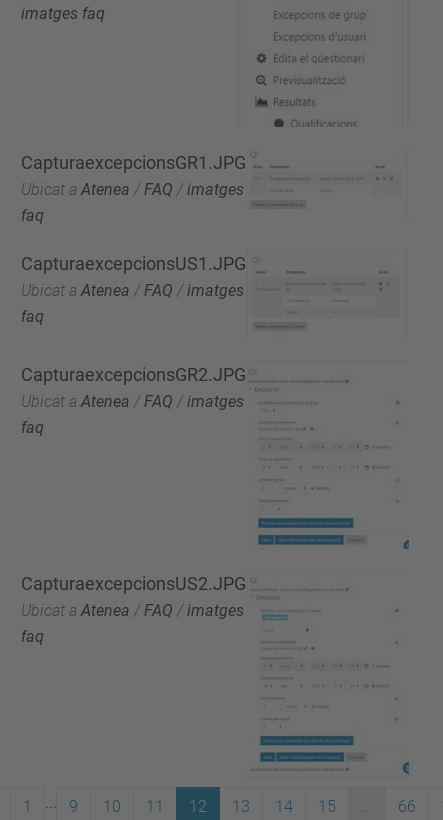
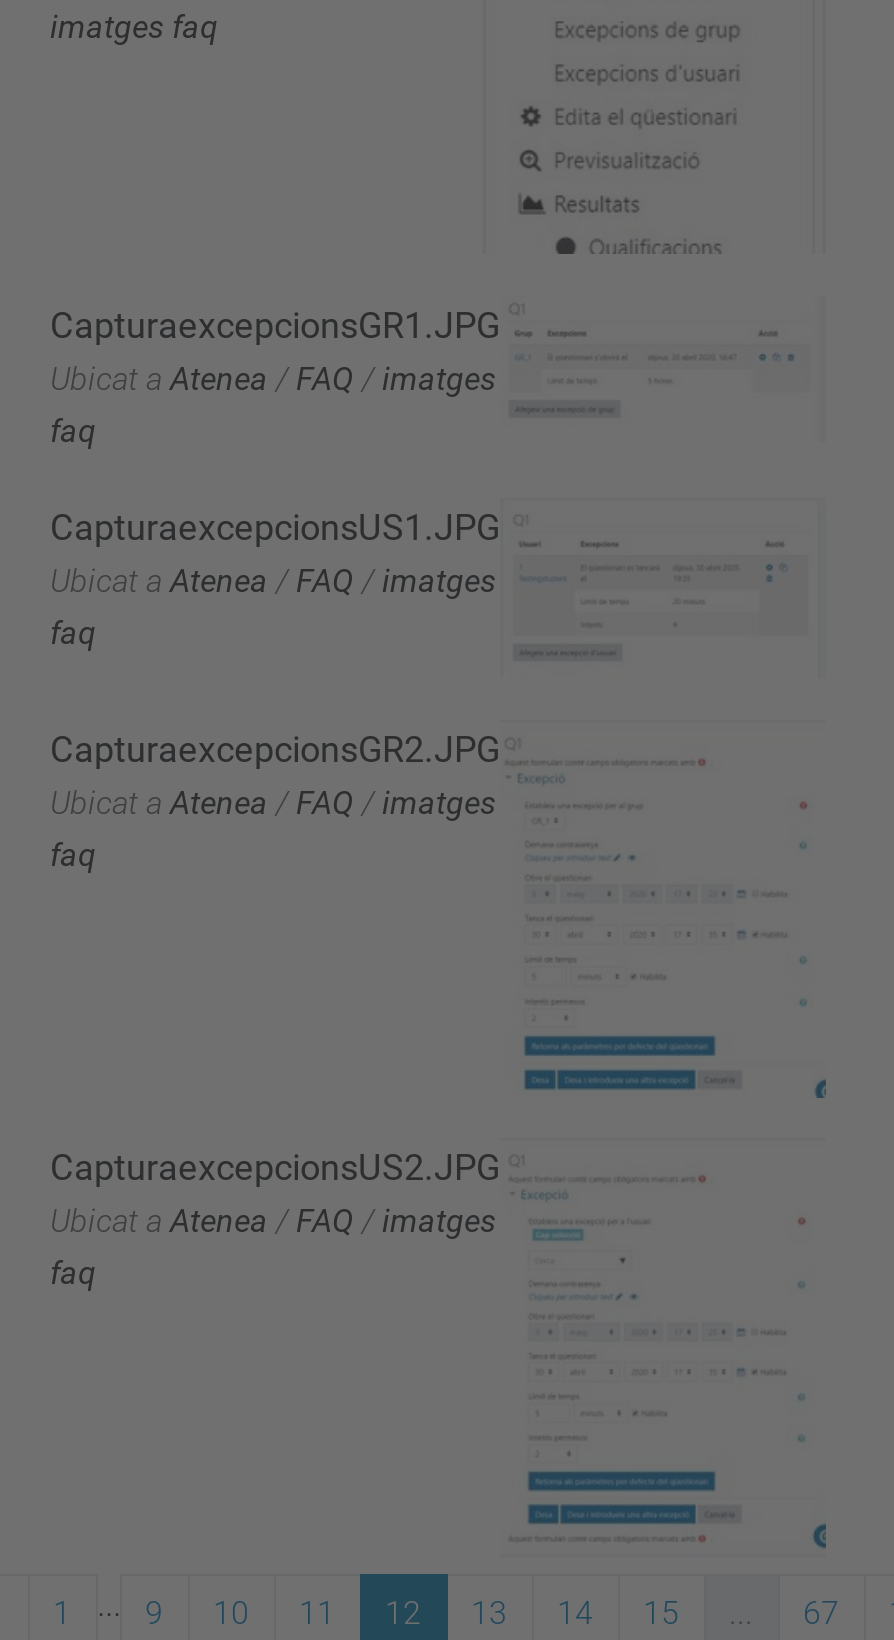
- 66
+ 67
